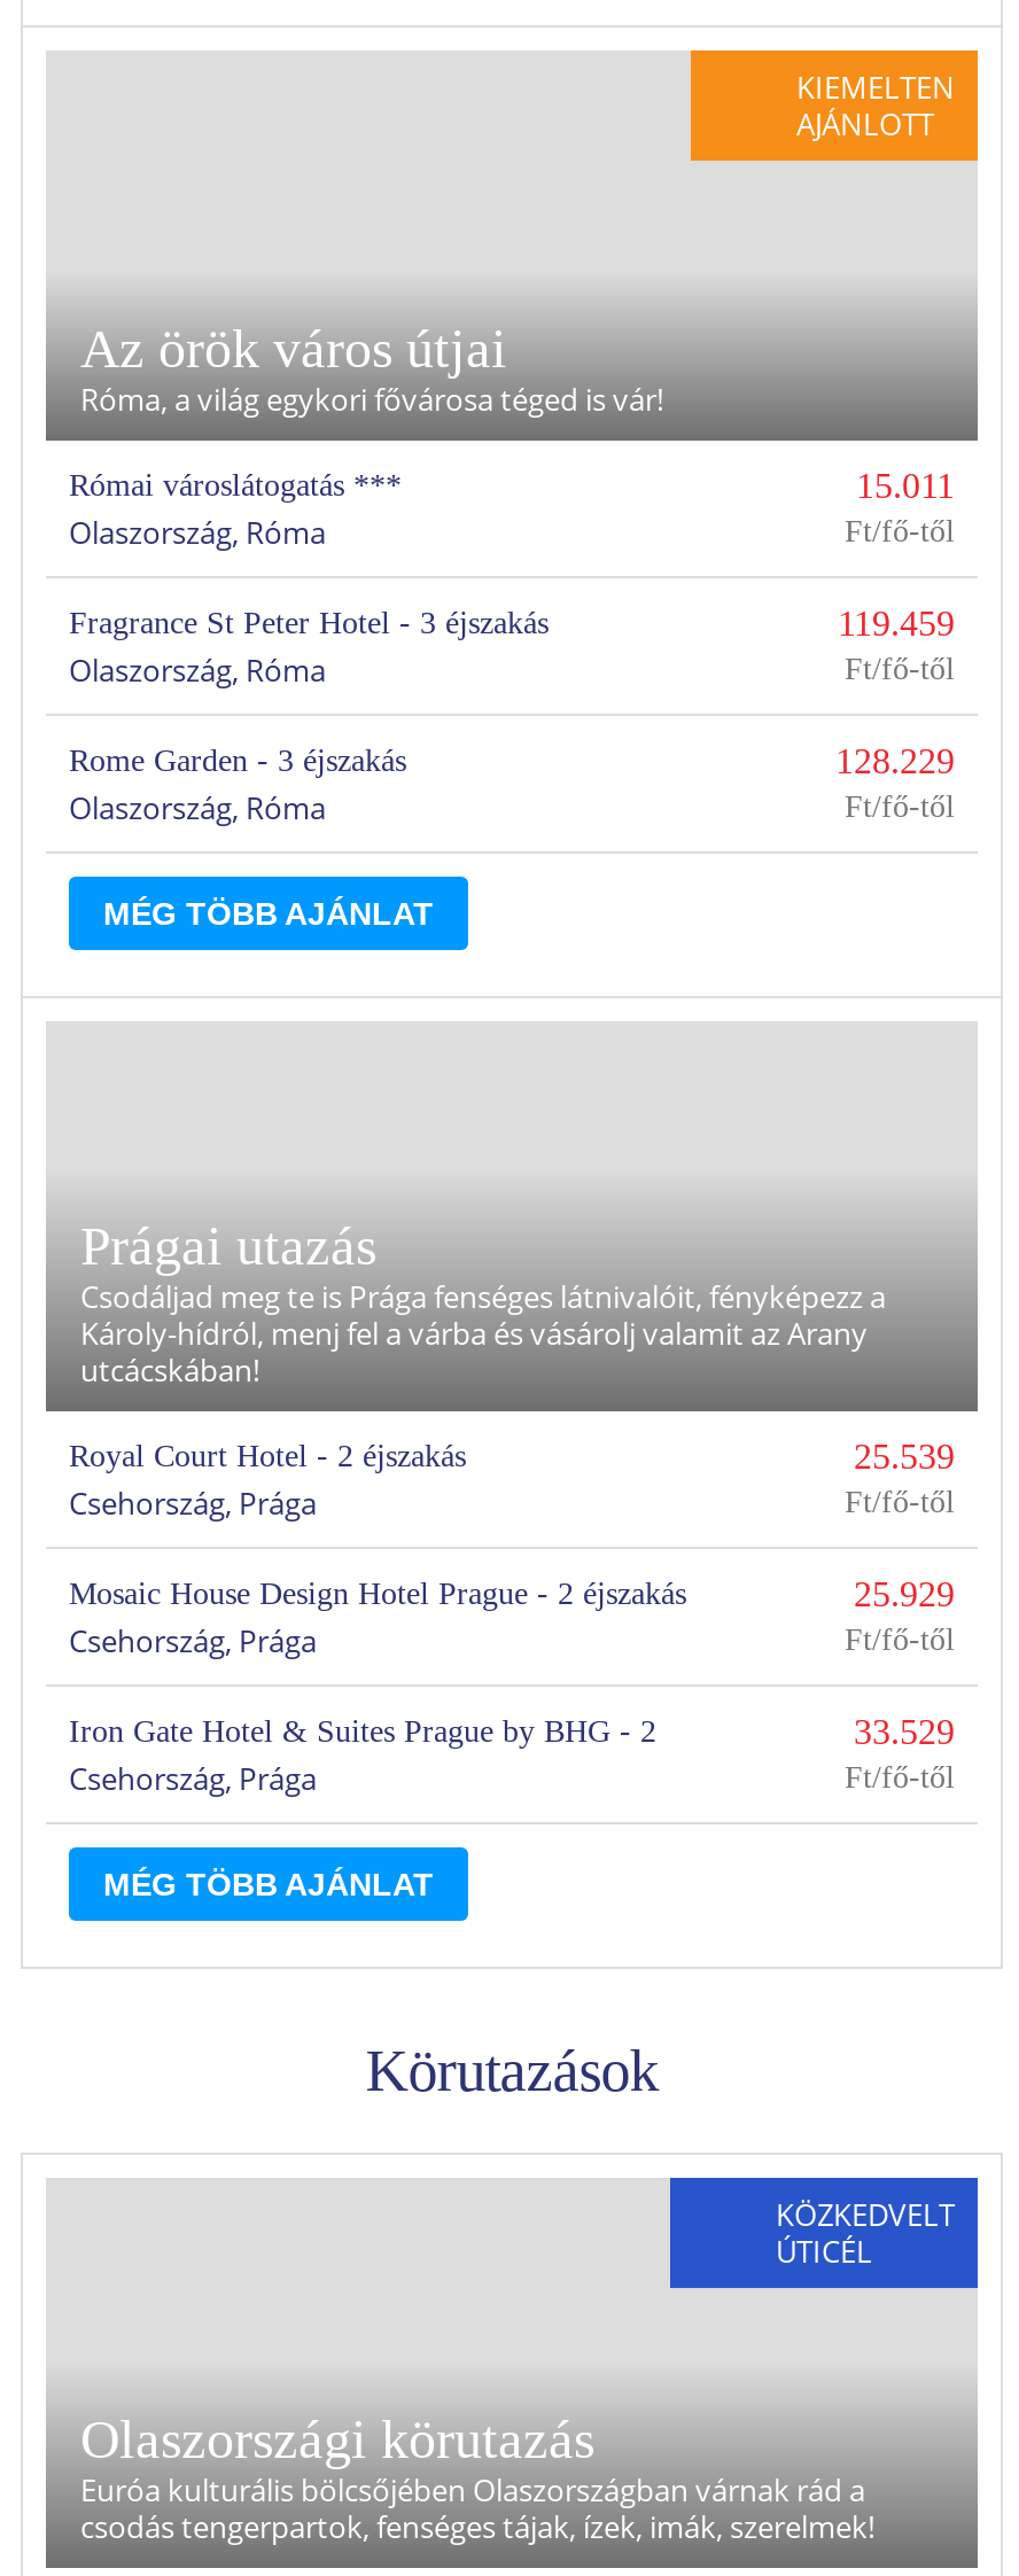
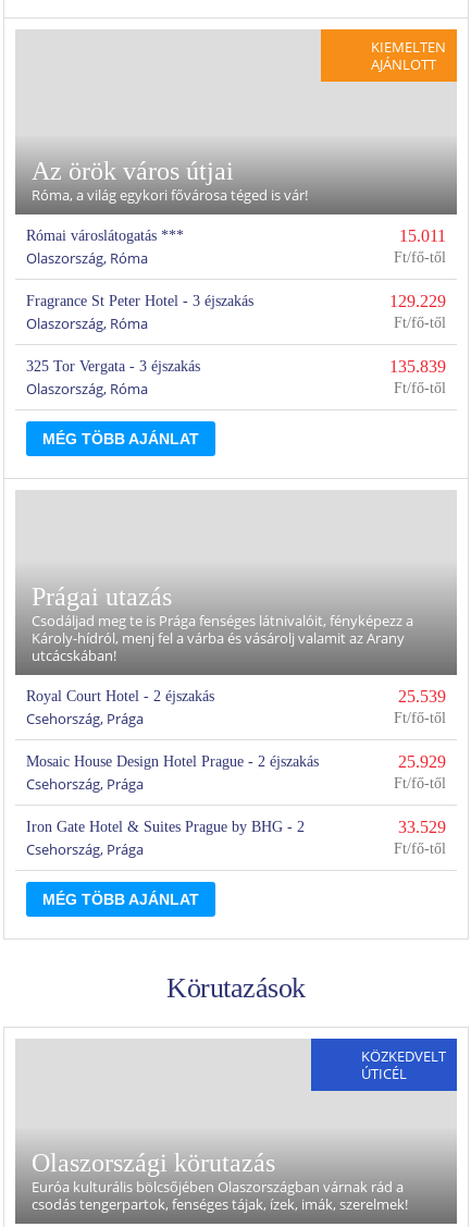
- 119.459
+ 129.229

- Rome Garden - 3 éjszakás
- 128.229
+ 325 Tor Vergata - 3 éjszakás
+ 135.839
